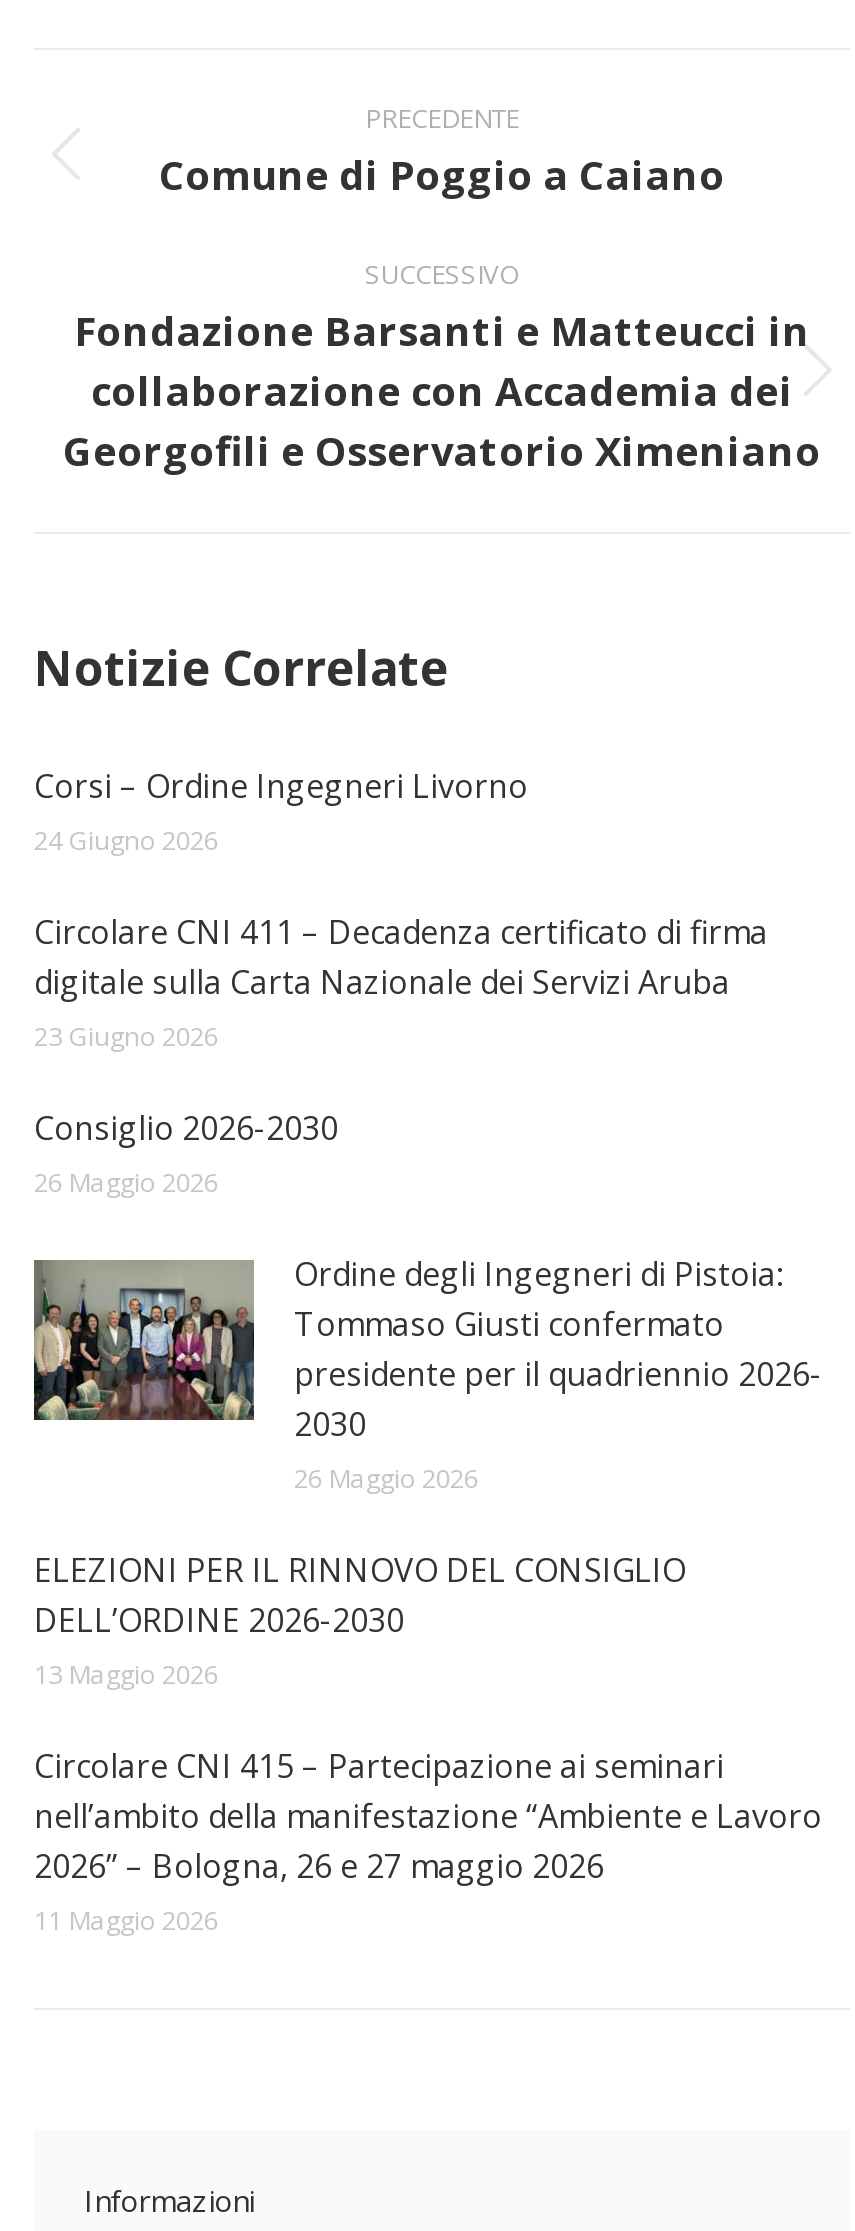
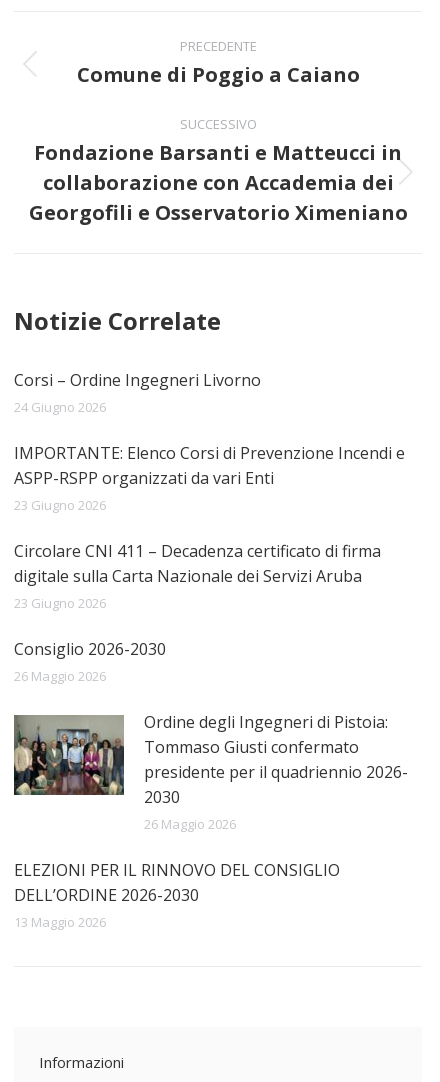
+ IMPORTANTE: Elenco Corsi di Prevenzione Incendi e
+ ASPP-RSPP organizzati da vari Enti
+ 23 Giugno 2026

moved down: [image] | Circolare CNI 411 – Decadenza certificato di firma | digitale sulla Carta Nazionale dei Servizi Aruba | ... | DELL’ORDINE 2026-2030 | 13 Maggio 2026

- Circolare CNI 415 – Partecipazione ai seminari
- nell’ambito della manifestazione “Ambiente e Lavoro
- 2026” – Bologna, 26 e 27 maggio 2026
- 11 Maggio 2026
